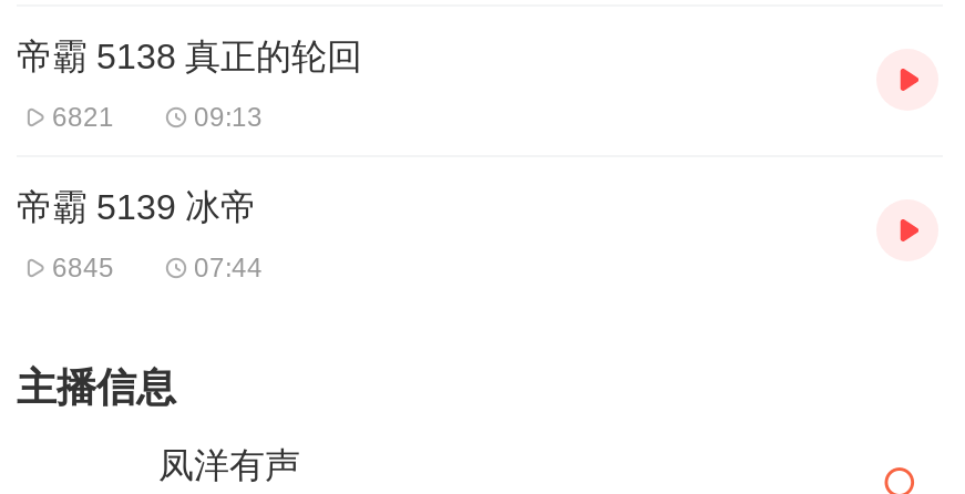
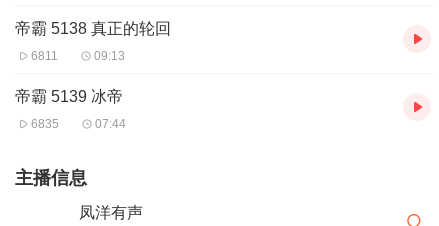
- 6821
+ 6811

- 6845
+ 6835
